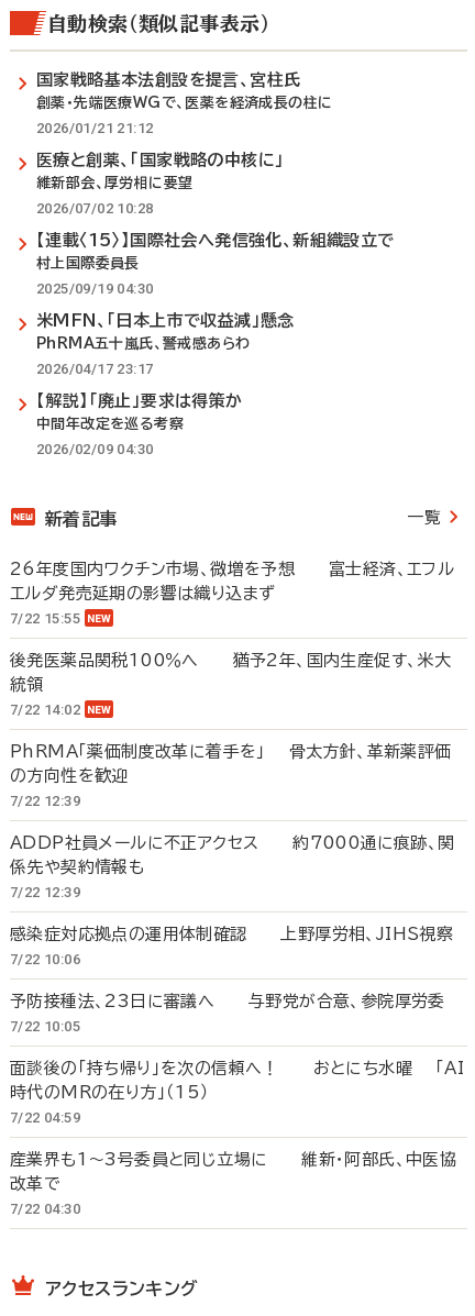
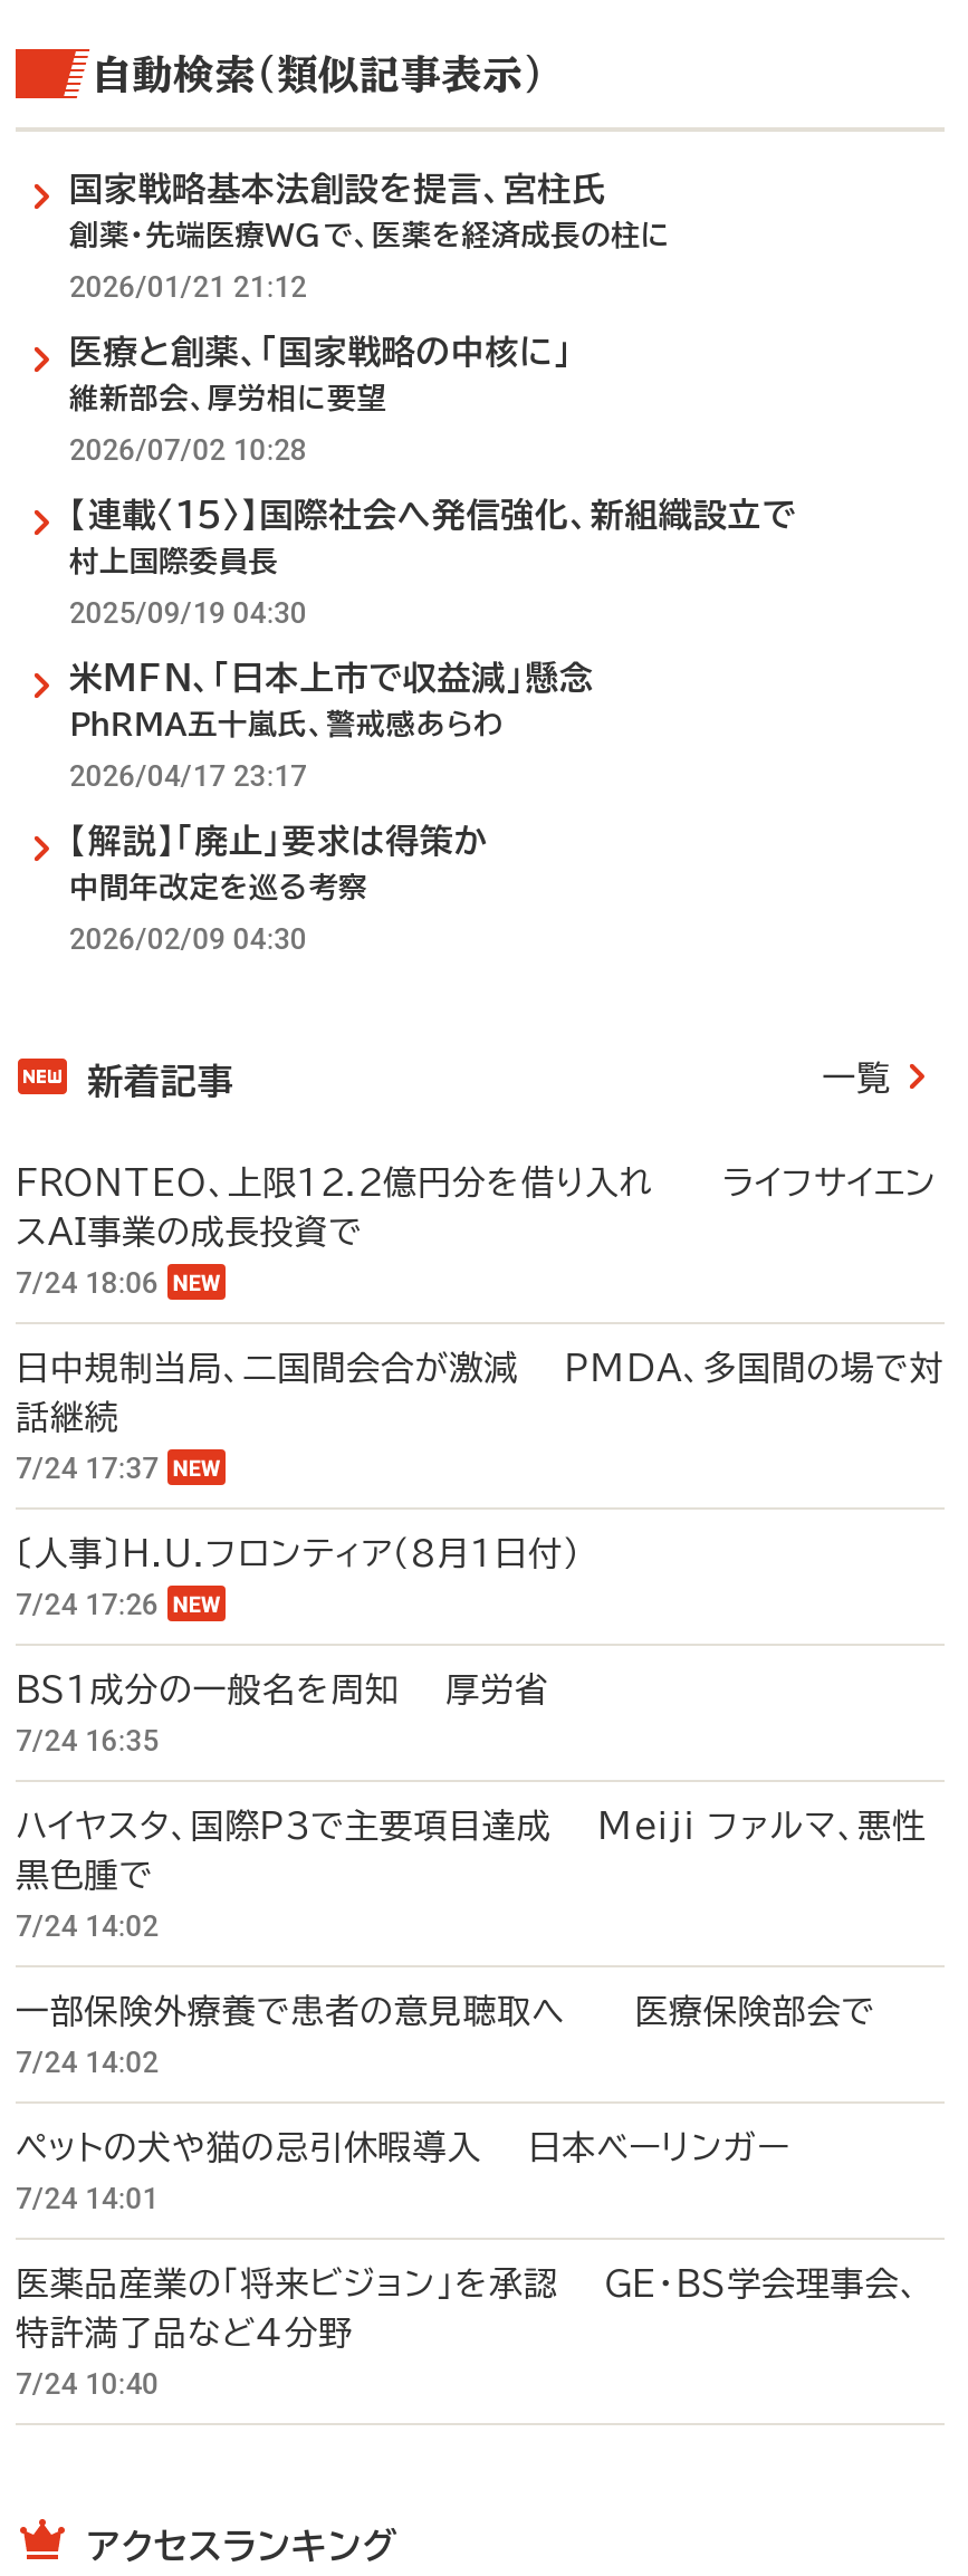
- 26年度国内ワクチン市場、微増を予想 富士経済、エフル
- エルダ発売延期の影響は織り込まず
- 7/22 15:55
- 後発医薬品関税100％へ 猶予2年、国内生産促す、米大
- 統領
- 7/22 14:02
- PhRMA「薬価制度改革に着手を」 骨太方針、革新薬評価
- の方向性を歓迎
- 7/22 12:39
- ADDP社員メールに不正アクセス 約7000通に痕跡、関
- 係先や契約情報も
- 7/22 12:39
- 感染症対応拠点の運用体制確認 上野厚労相、JIHS視察
- 7/22 10:06
- 予防接種法、23日に審議へ 与野党が合意、参院厚労委
- 7/22 10:05
- 面談後の「持ち帰り」を次の信頼へ！ おとにち水曜 「AI
- 時代のMRの在り方」（15）
- 7/22 04:59
- 産業界も1～3号委員と同じ立場に 維新・阿部氏、中医協
- 改革で
- 7/22 04:30
+ FRONTEO、上限12.2億円分を借り入れ ライフサイエン
+ スAI事業の成長投資で
+ 7/24 18:06
+ 日中規制当局、二国間会合が激減 PMDA、多国間の場で対
+ 話継続
+ 7/24 17:37
+ 〔人事〕H.U.フロンティア（8月1日付）
+ 7/24 17:26
+ BS1成分の一般名を周知 厚労省
+ 7/24 16:35
+ ハイヤスタ、国際P3で主要項目達成 Meiji ファルマ、悪性
+ 黒色腫で
+ 7/24 14:02
+ 一部保険外療養で患者の意見聴取へ 医療保険部会で
+ 7/24 14:02
+ ペットの犬や猫の忌引休暇導入 日本ベーリンガー
+ 7/24 14:01
+ 医薬品産業の「将来ビジョン」を承認 GE・BS学会理事会、
+ 特許満了品など4分野
+ 7/24 10:40
